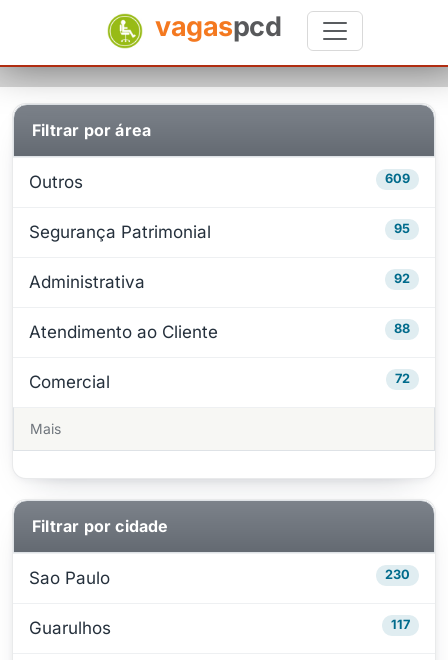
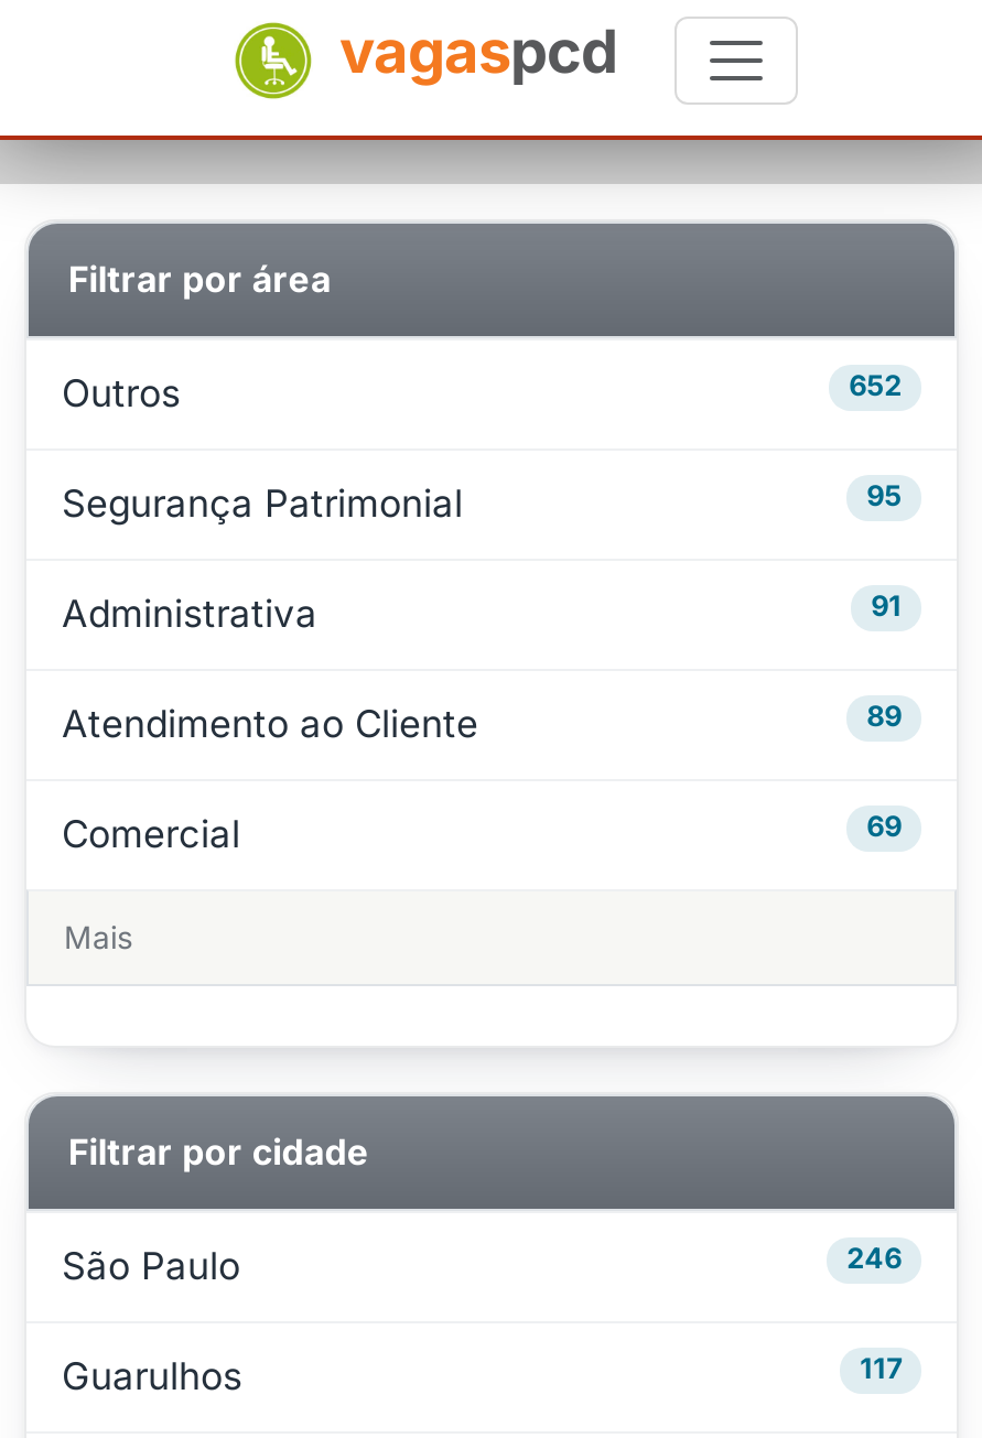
- 609
+ 652

- 92
+ 91

- 88
+ 89

- 72
+ 69

- Sao Paulo
+ São Paulo

- 230
+ 246
